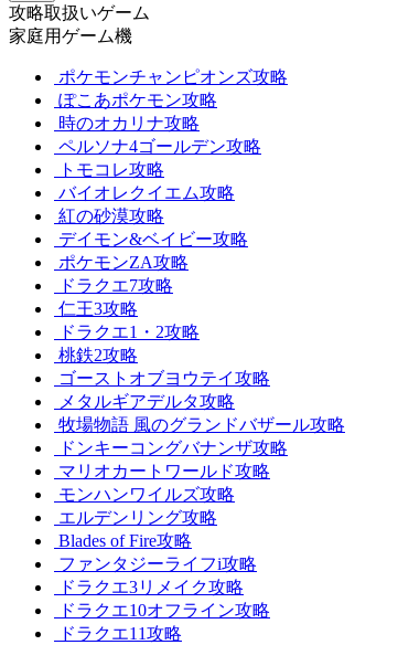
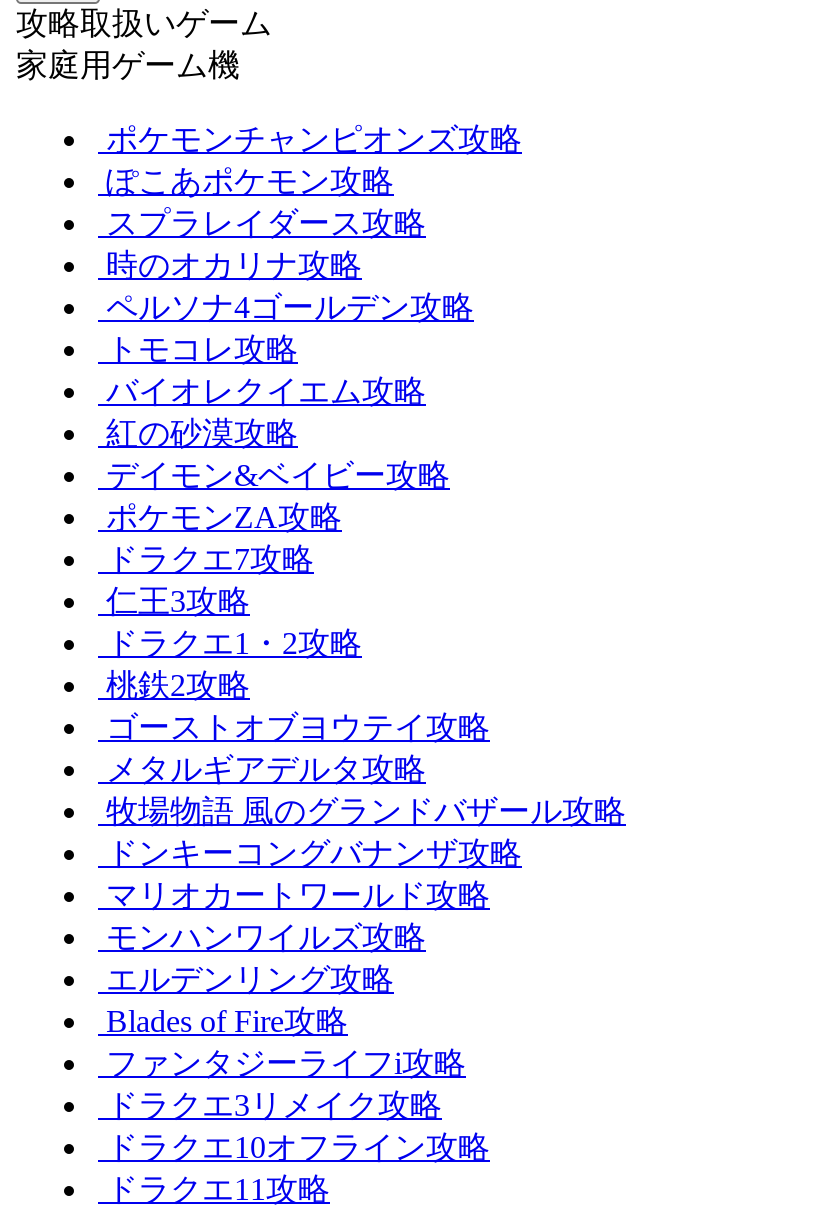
+ スプラレイダース攻略
